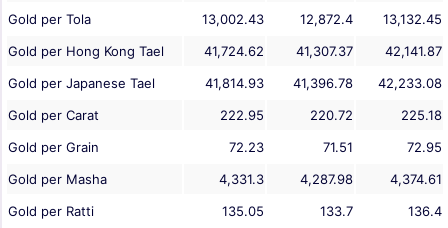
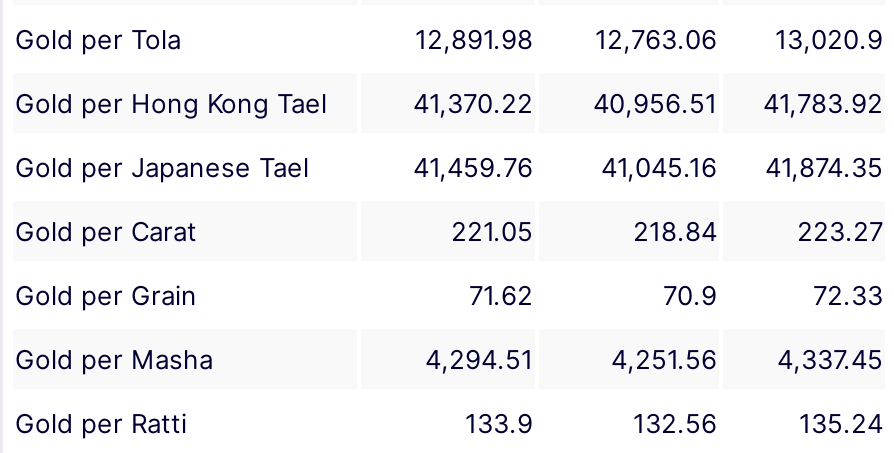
- 13,002.43
+ 12,891.98

- 12,872.4
+ 12,763.06

- 13,132.45
+ 13,020.9

- 41,724.62
+ 41,370.22

- 41,307.37
+ 40,956.51

- 42,141.87
+ 41,783.92

- 41,814.93
+ 41,459.76

- 41,396.78
+ 41,045.16

- 42,233.08
+ 41,874.35

- 222.95
+ 221.05

- 220.72
+ 218.84

- 225.18
+ 223.27

- 72.23
+ 71.62

- 71.51
+ 70.9

- 72.95
+ 72.33

- 4,331.3
+ 4,294.51

- 4,287.98
+ 4,251.56

- 4,374.61
+ 4,337.45

- 135.05
+ 133.9

- 133.7
+ 132.56

- 136.4
+ 135.24
